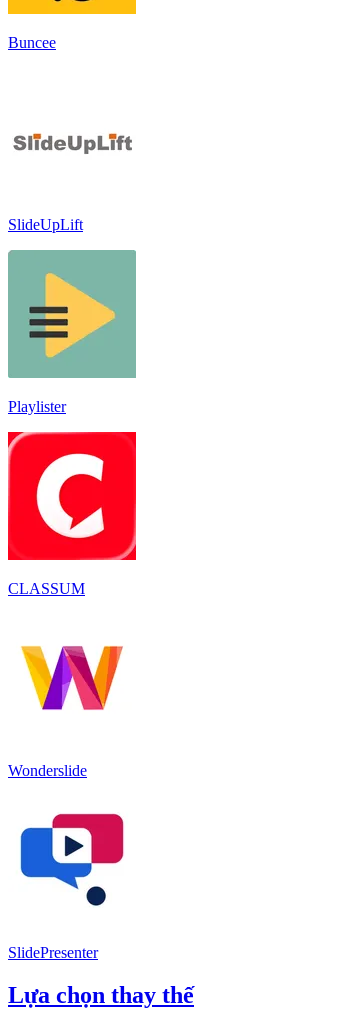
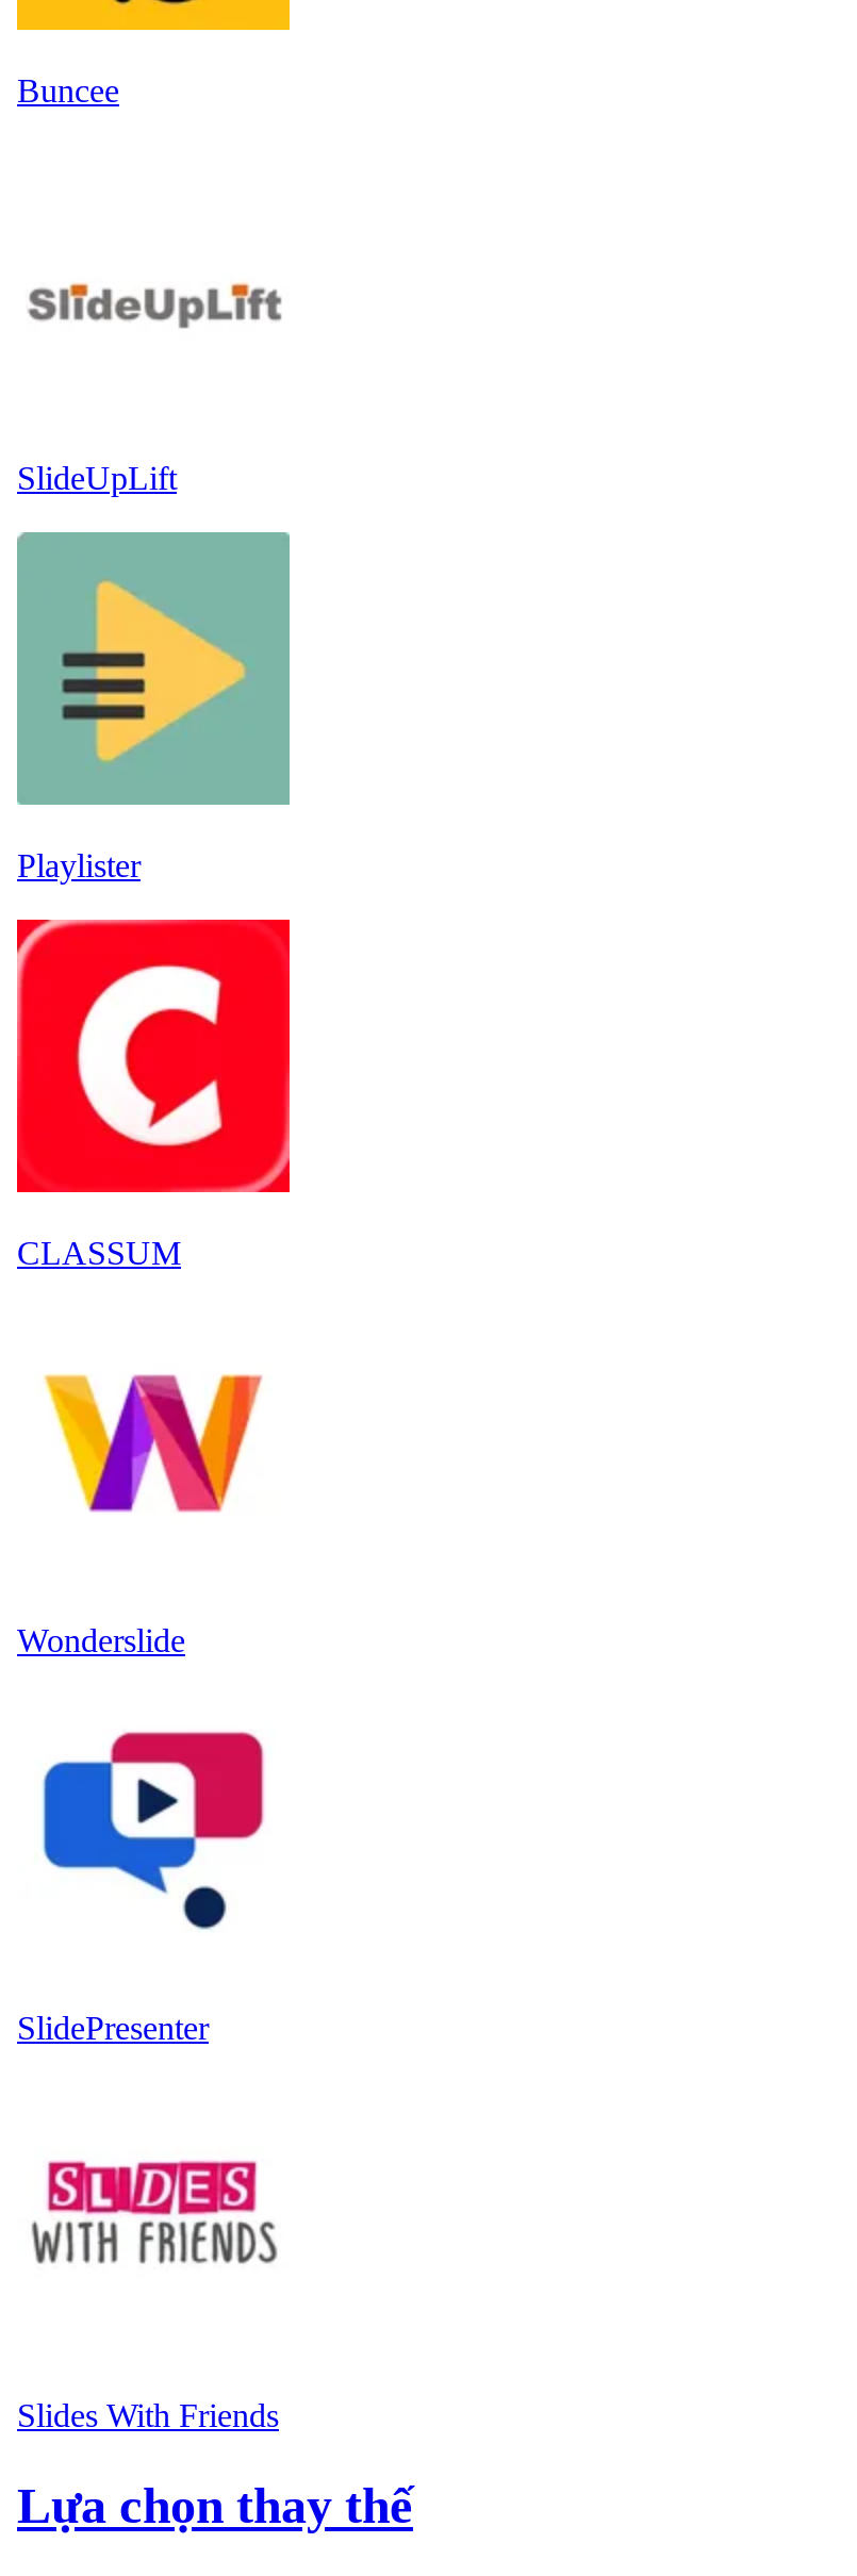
+ Slides With Friends

+ [image]
